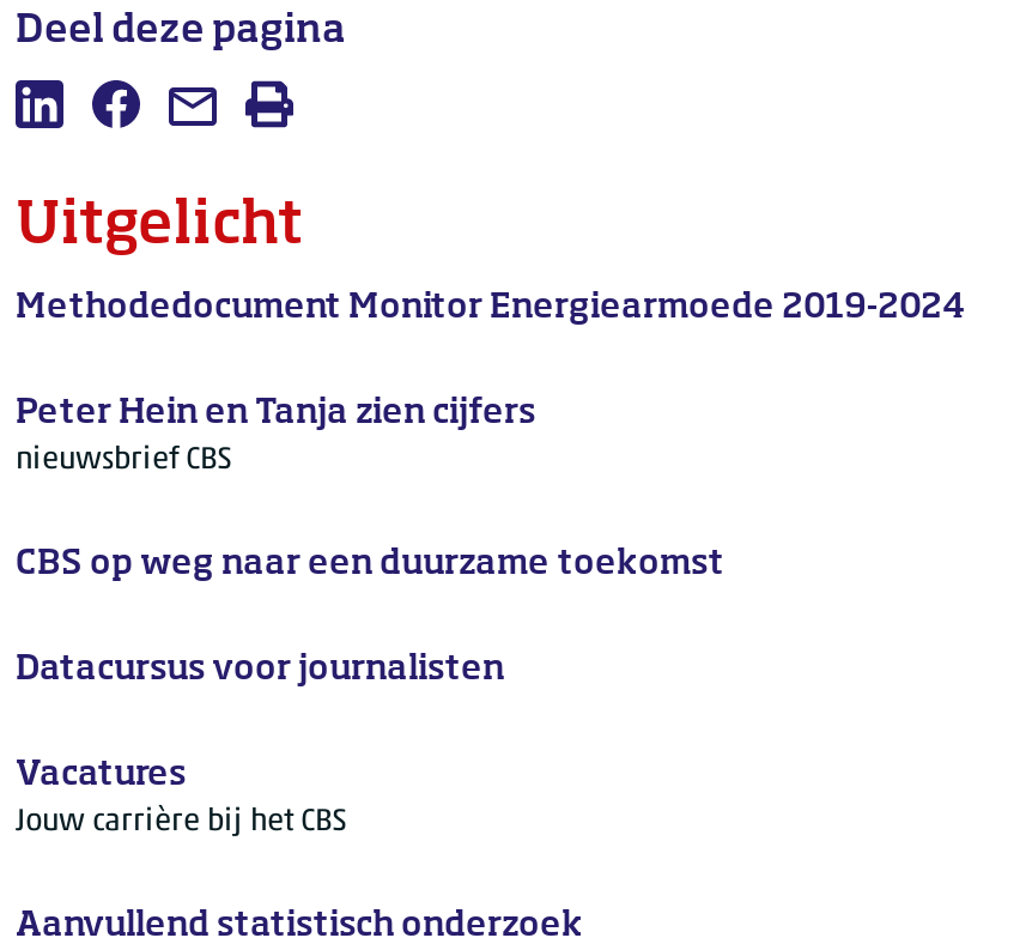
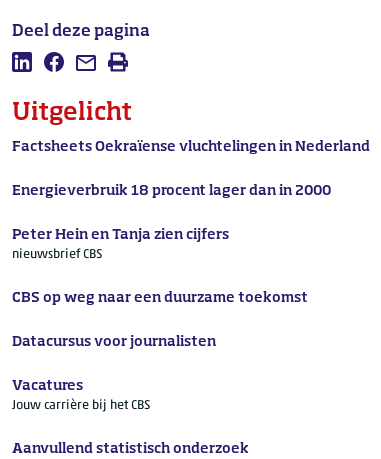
- Methodedocument Monitor Energiearmoede 2019-2024
+ Factsheets Oekraïense vluchtelingen in Nederland
+ Energieverbruik 18 procent lager dan in 2000
